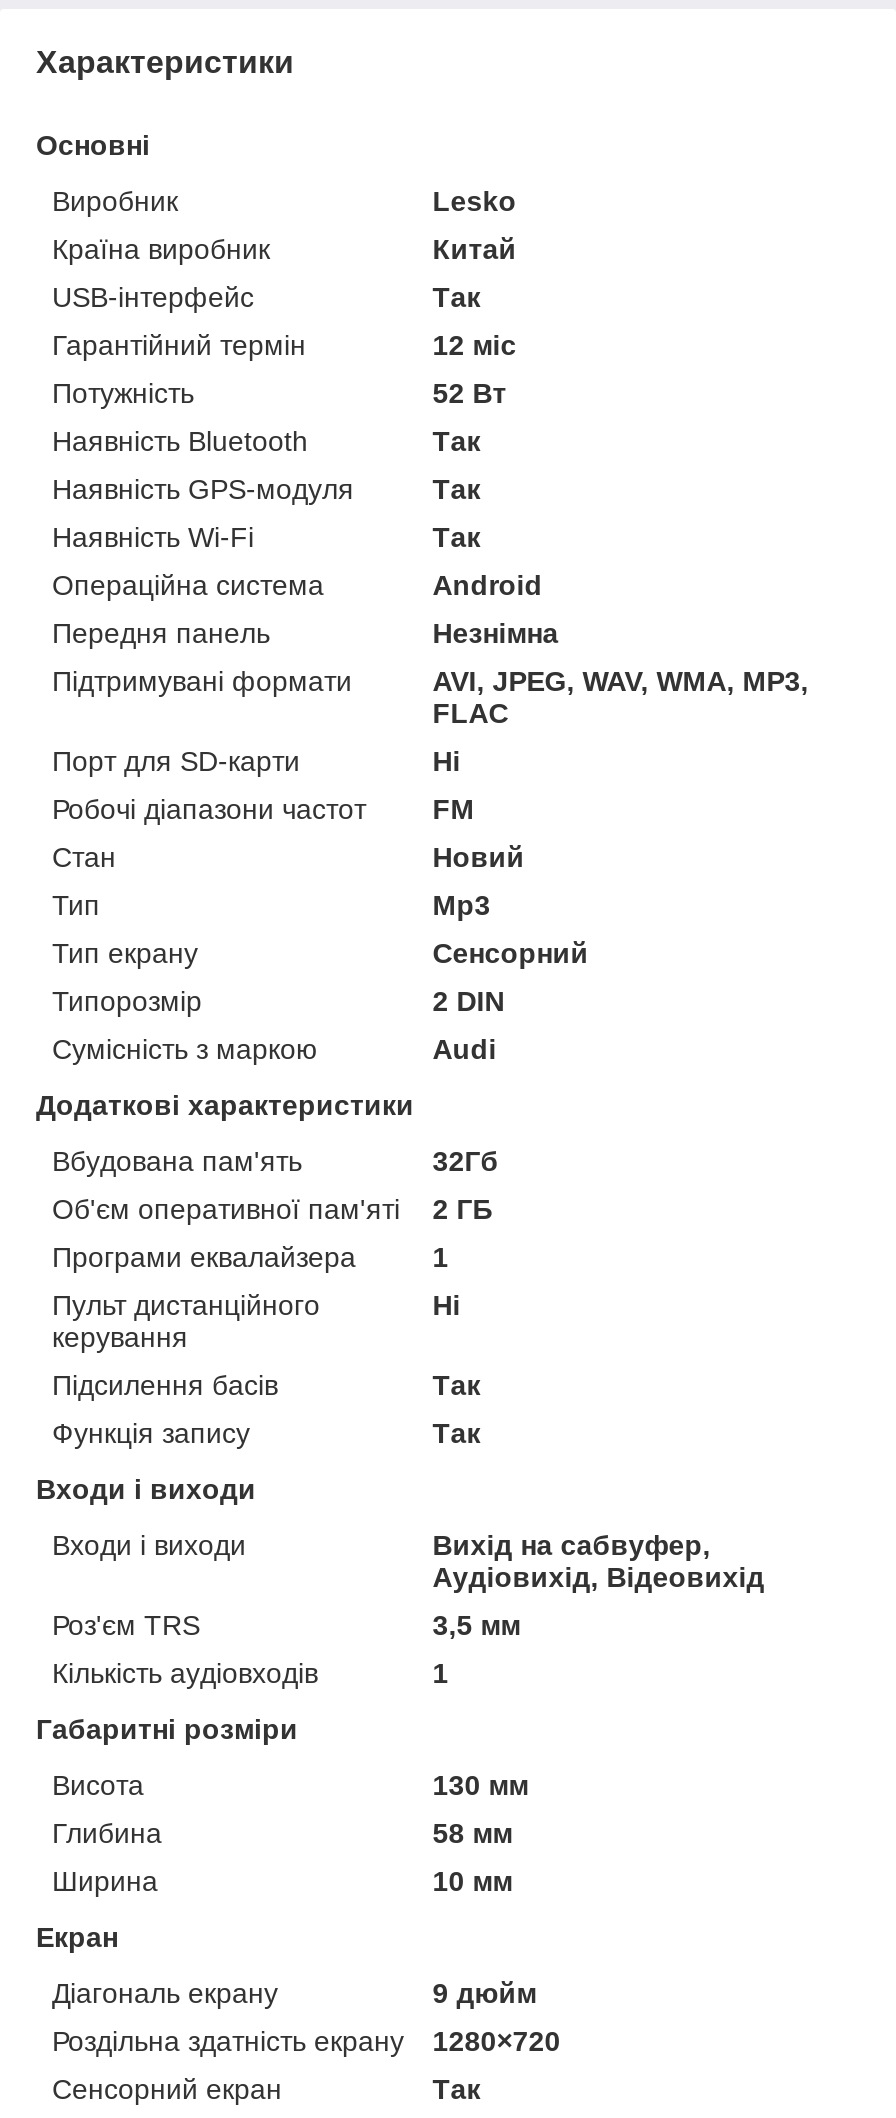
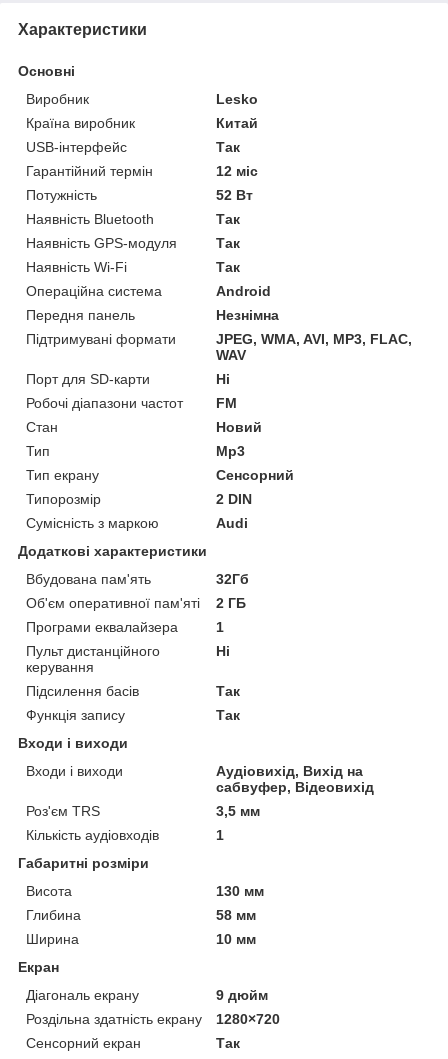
- AVI, JPEG, WAV, WMA, MP3,
- FLAC
+ JPEG, WMA, AVI, MP3, FLAC,
+ WAV

- Вихід на сабвуфер,
- Аудіовихід, Відеовихід
+ Аудіовихід, Вихід на
+ сабвуфер, Відеовихід
